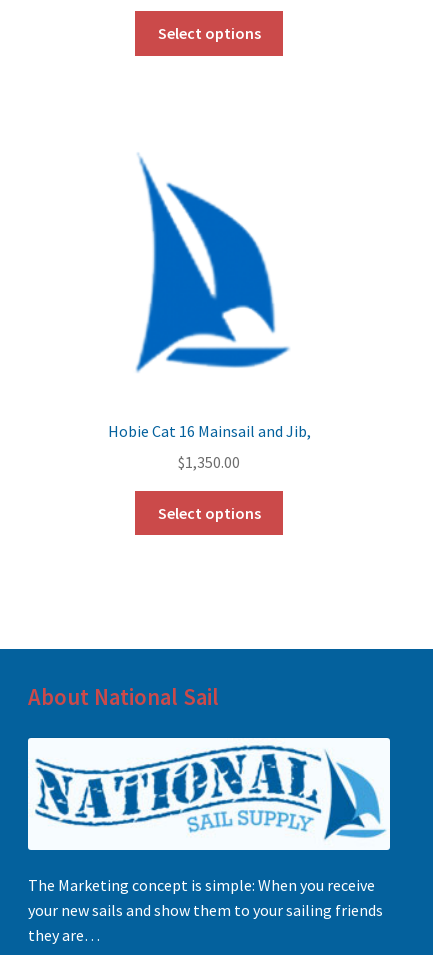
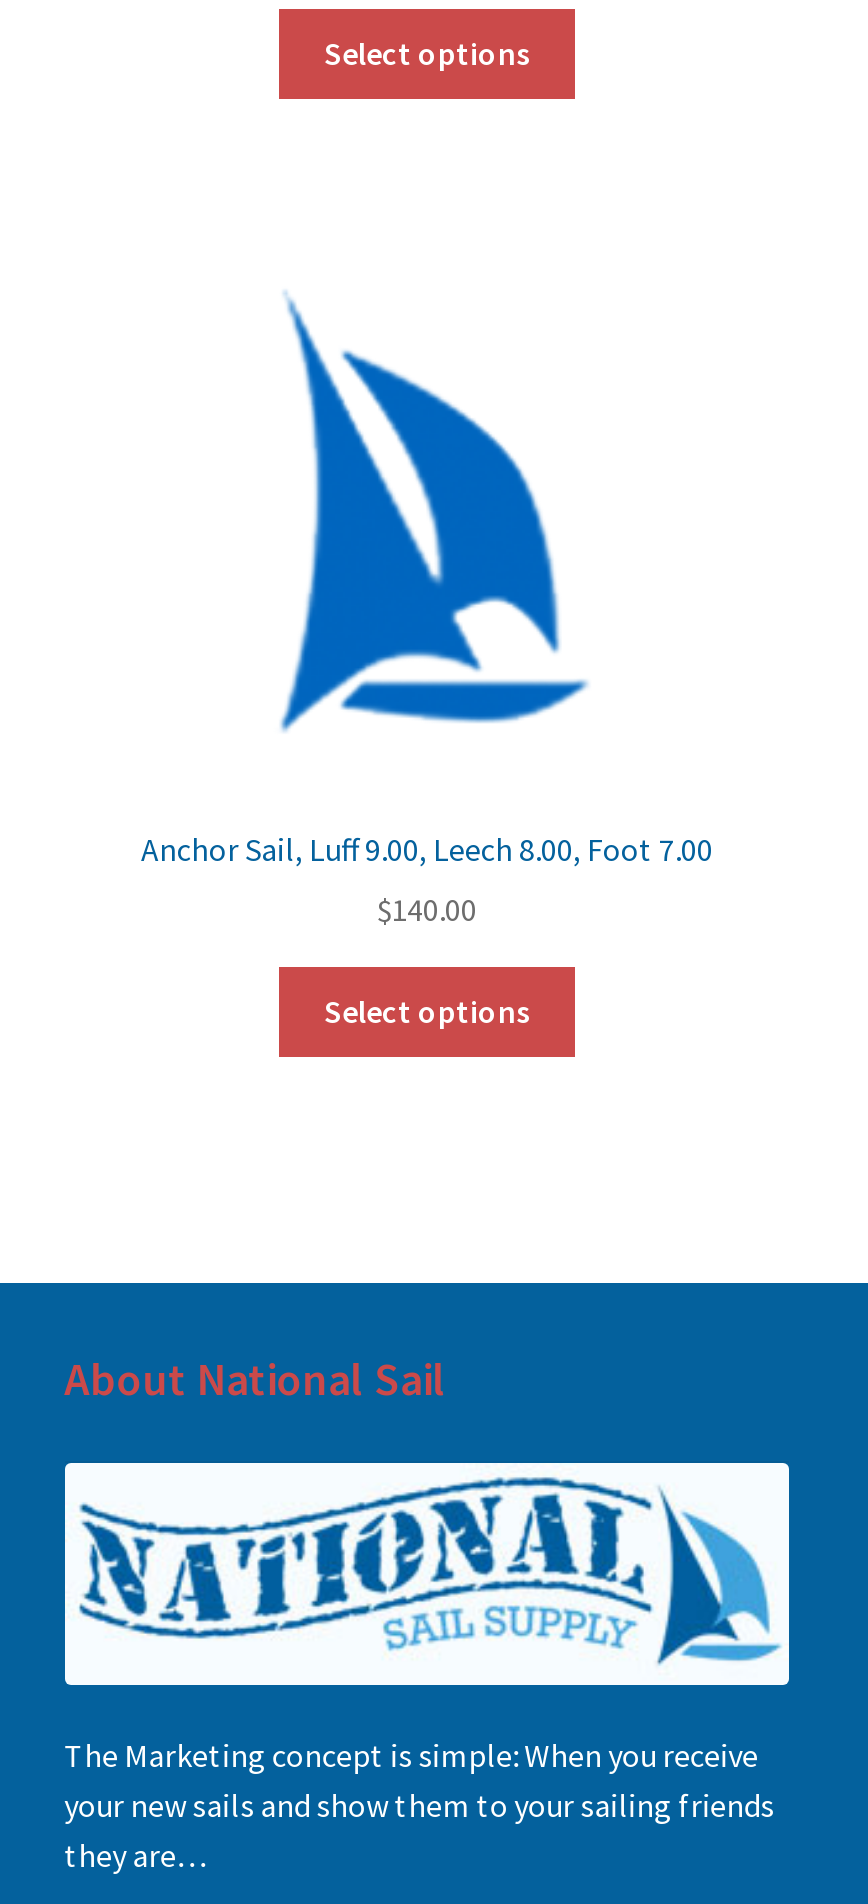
- Hobie Cat 16 Mainsail and Jib,
+ Anchor Sail, Luff 9.00, Leech 8.00, Foot 7.00

- $1,350.00
+ $140.00
